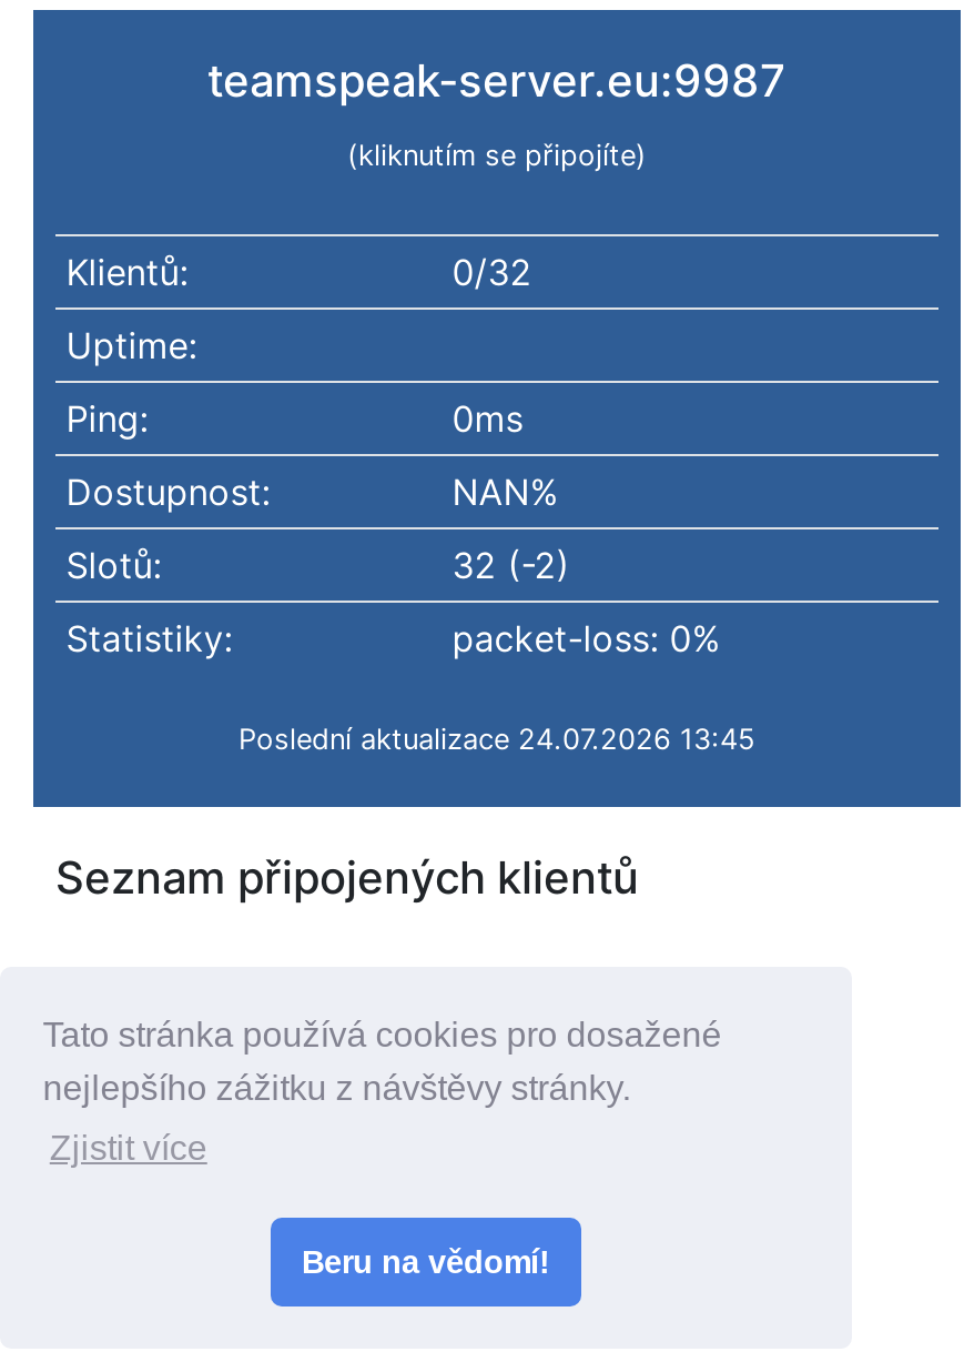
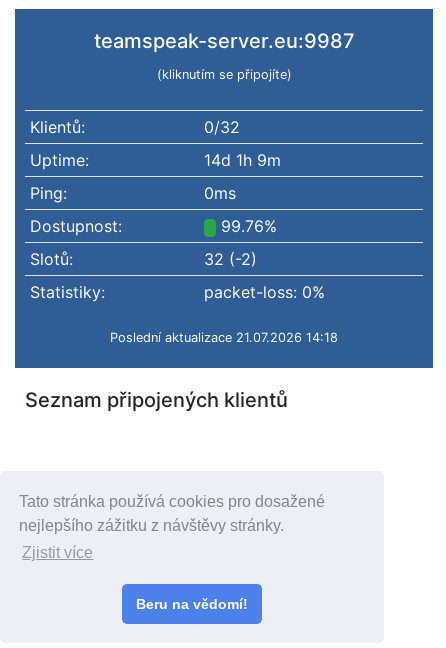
+ 14d 1h 9m

- NAN%
+ 99.76%

- Poslední aktualizace 24.07.2026 13:45
+ Poslední aktualizace 21.07.2026 14:18
